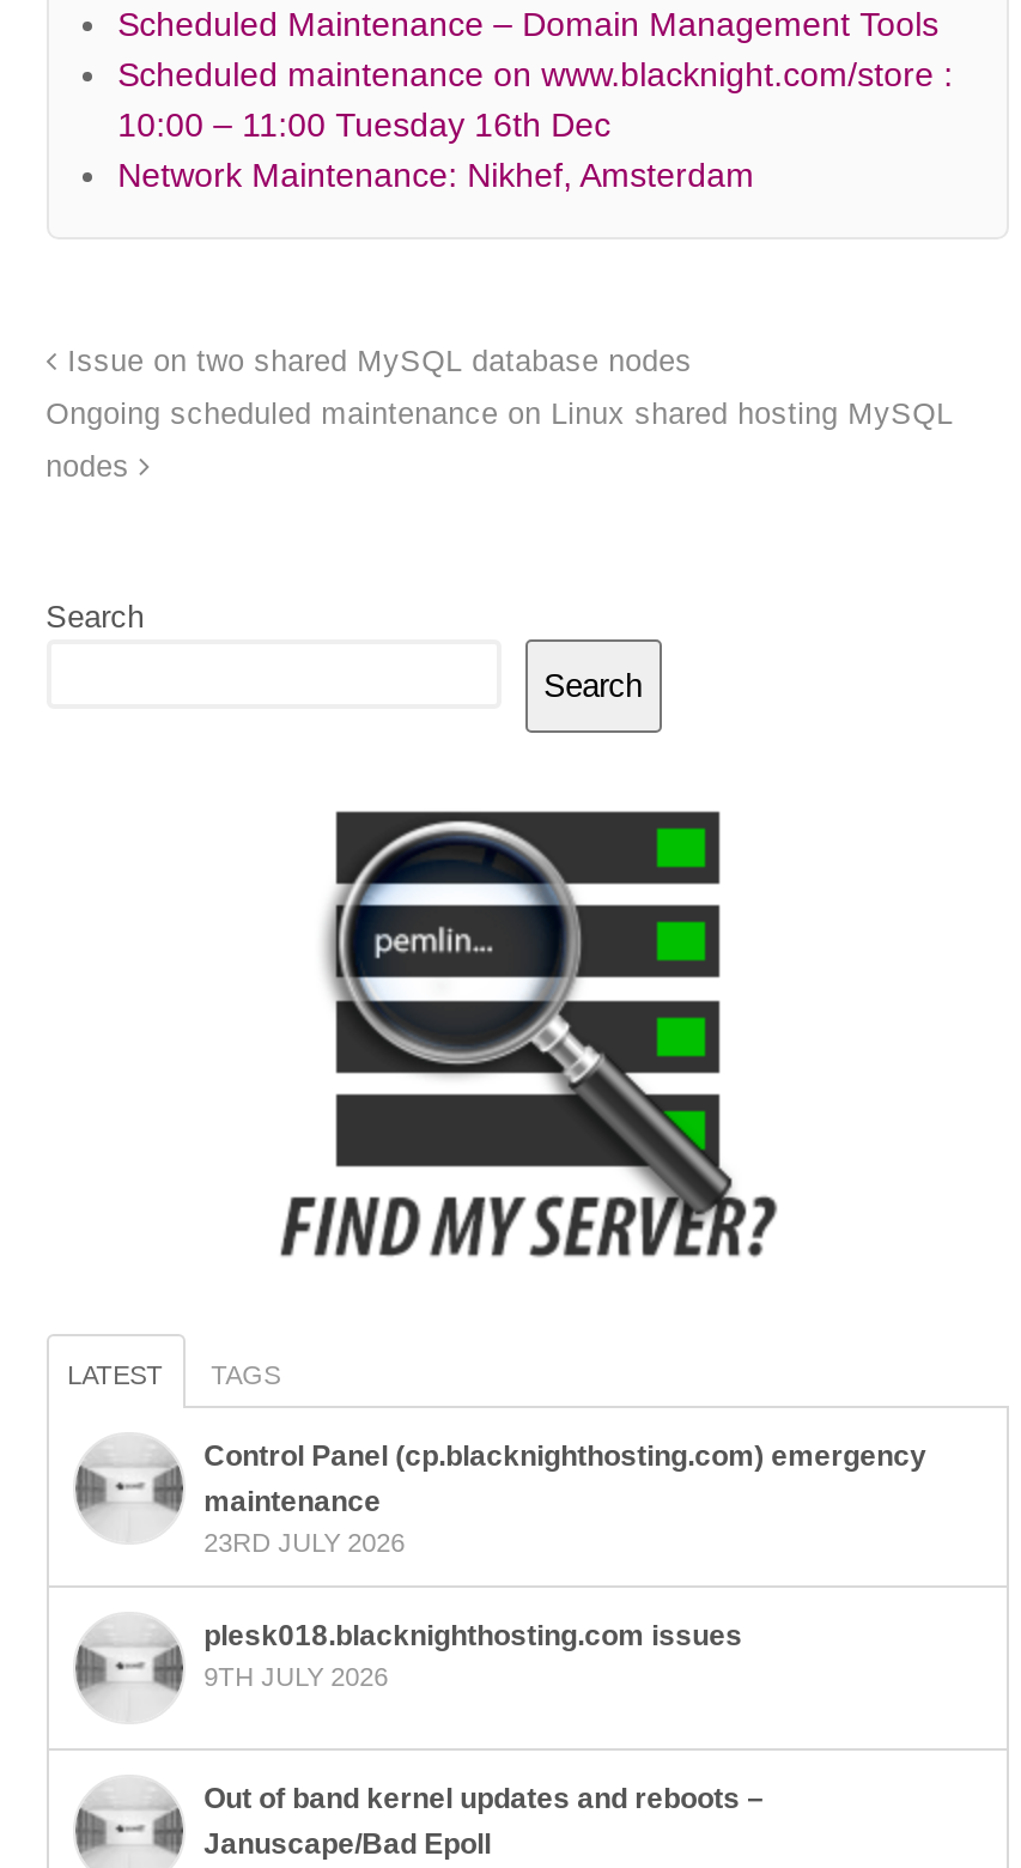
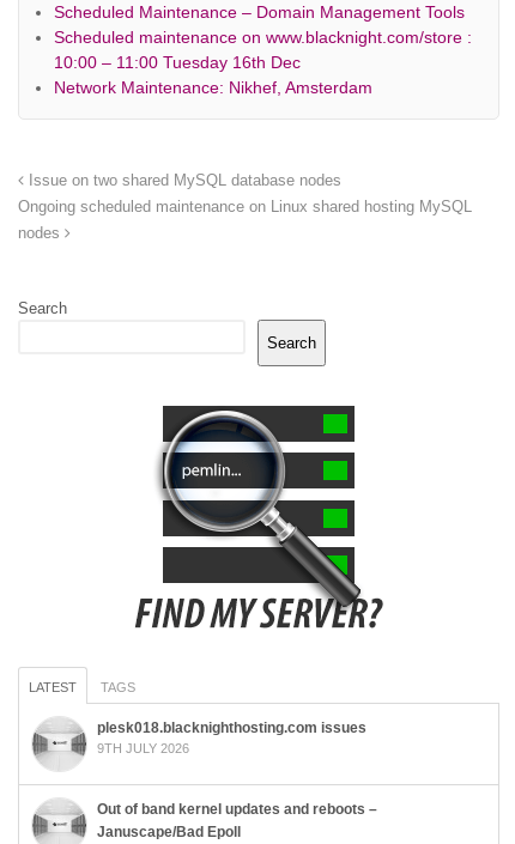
- Control Panel (cp.blacknighthosting.com) emergency
- maintenance
- 23RD JULY 2026
